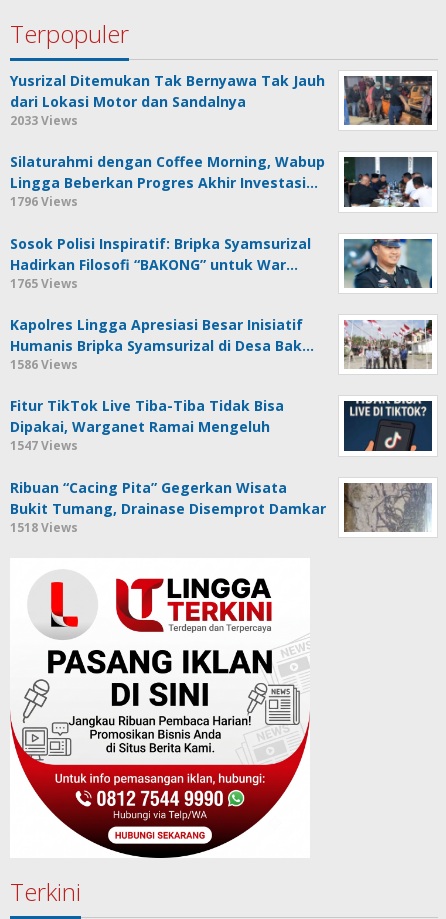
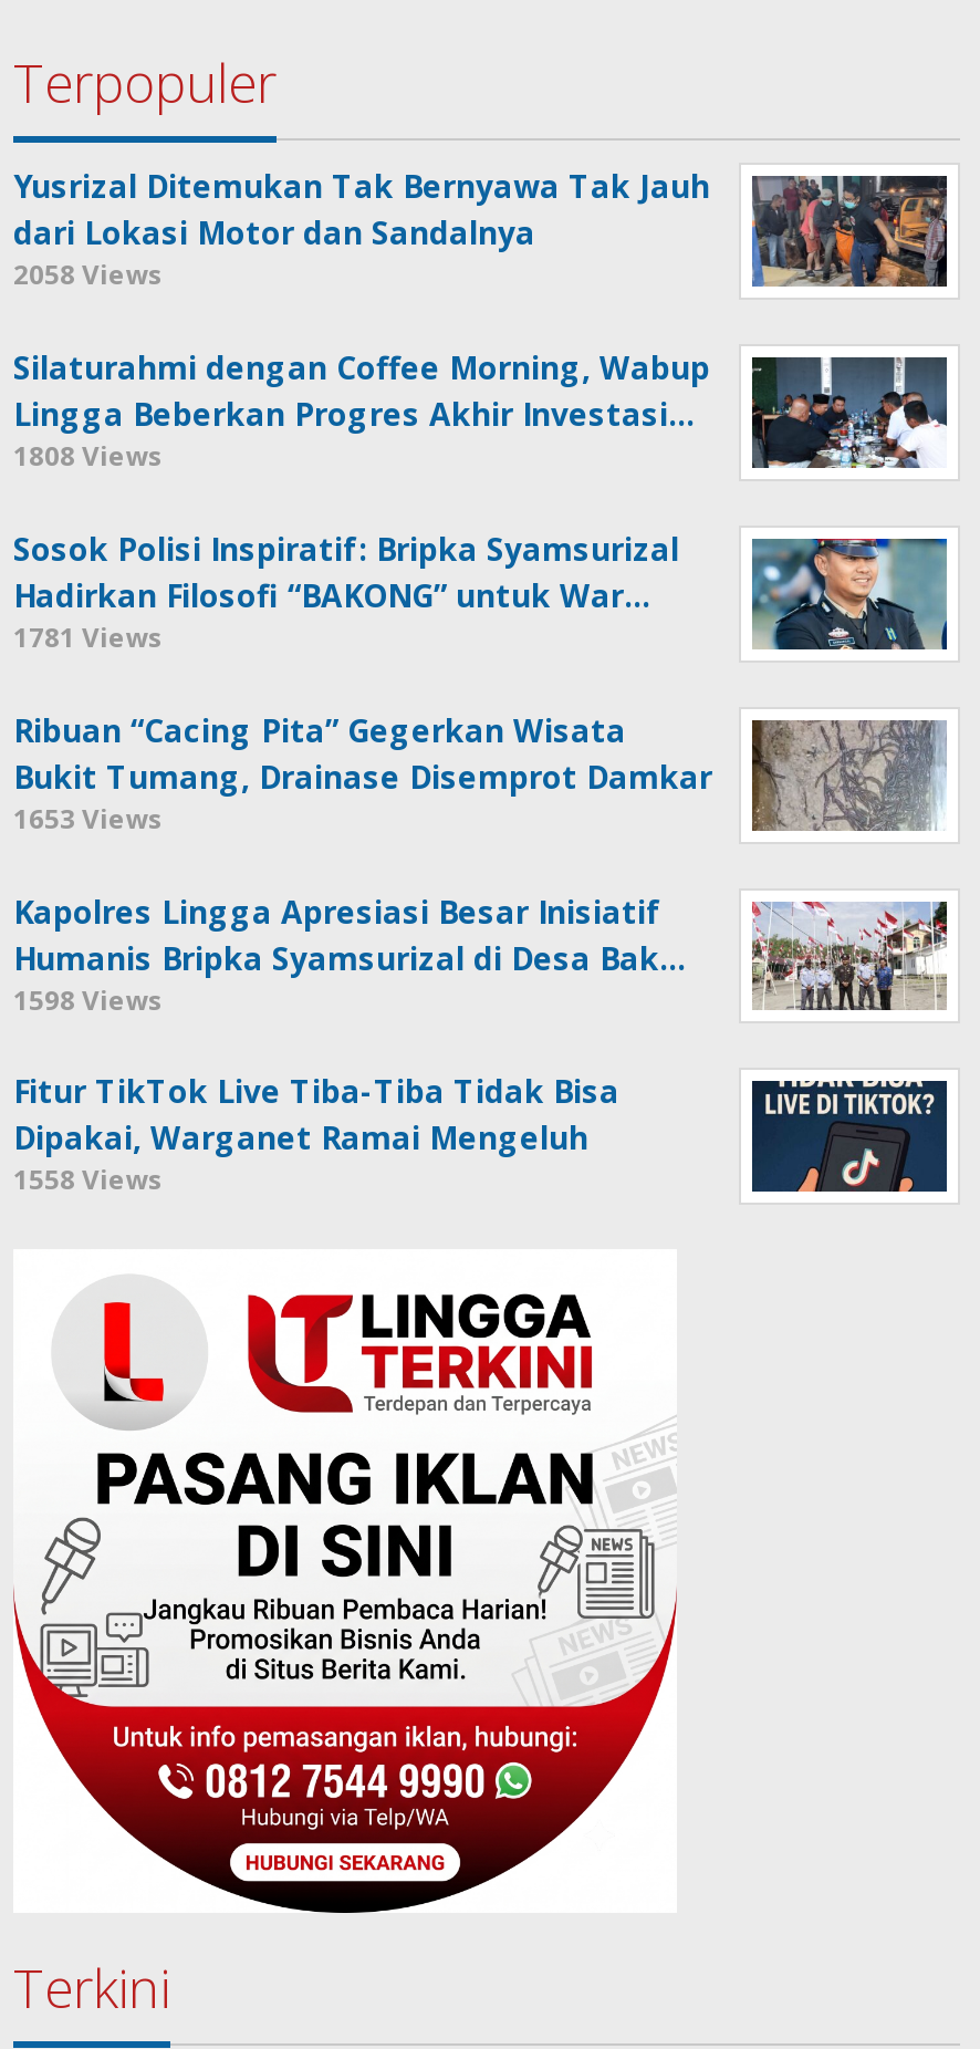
- 2033 Views
+ 2058 Views

- 1796 Views
+ 1808 Views

- 1765 Views
+ 1781 Views
+ 1653 Views

moved down: [image] | Kapolres Lingga Apresiasi Besar Inisiatif | Humanis Bripka Syamsurizal di Desa Bak…

- 1586 Views
+ 1598 Views

moved down: Fitur TikTok Live Tiba-Tiba Tidak Bisa | Dipakai, Warganet Ramai Mengeluh

- 1547 Views
- 1518 Views
+ 1558 Views

moved up: [image] | Ribuan “Cacing Pita” Gegerkan Wisata | Bukit Tumang, Drainase Disemprot Damkar
